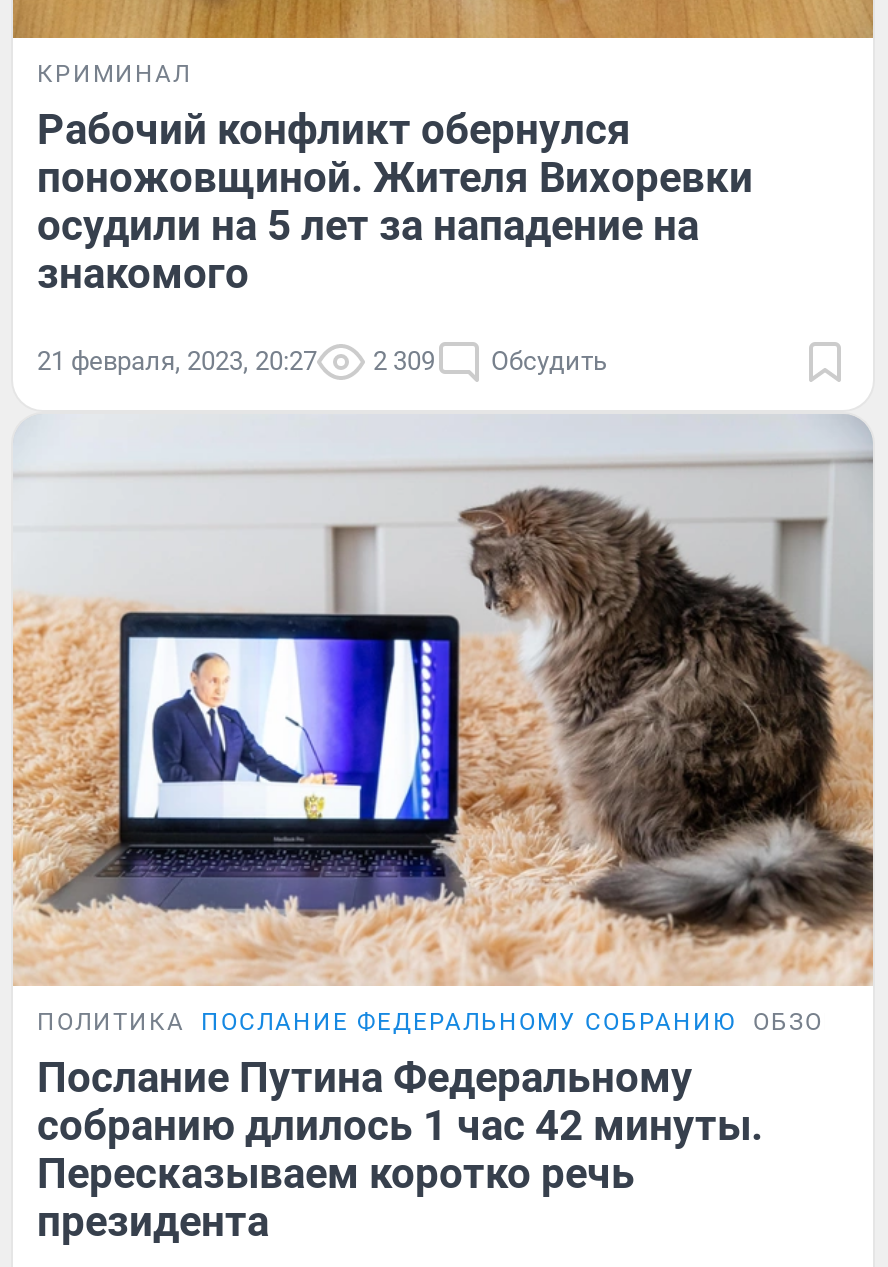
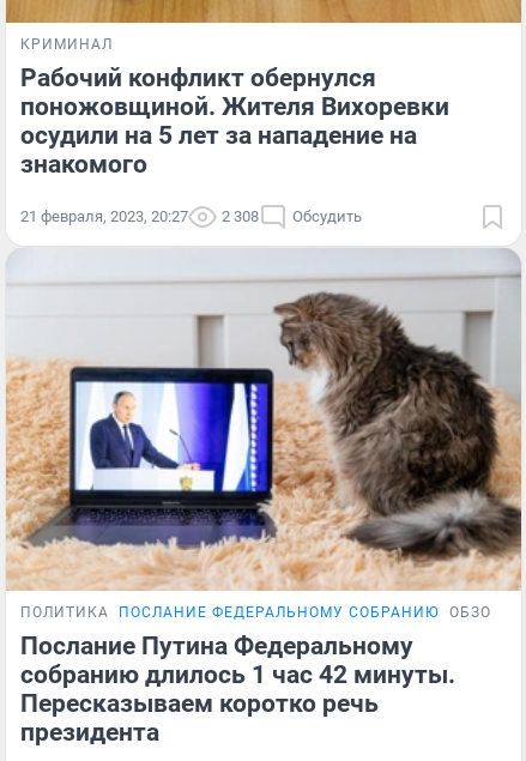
- 21 февраля, 2023, 20:27 2 309 Обсудить
+ 21 февраля, 2023, 20:27 2 308 Обсудить
